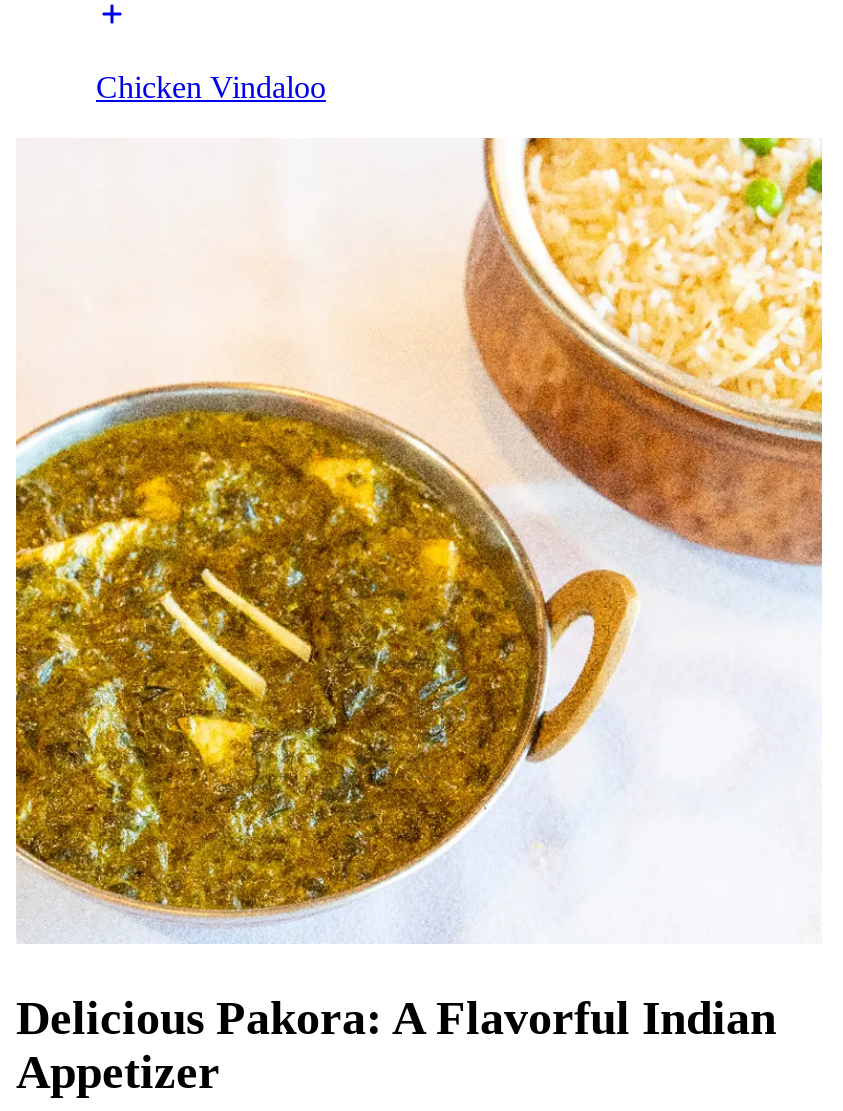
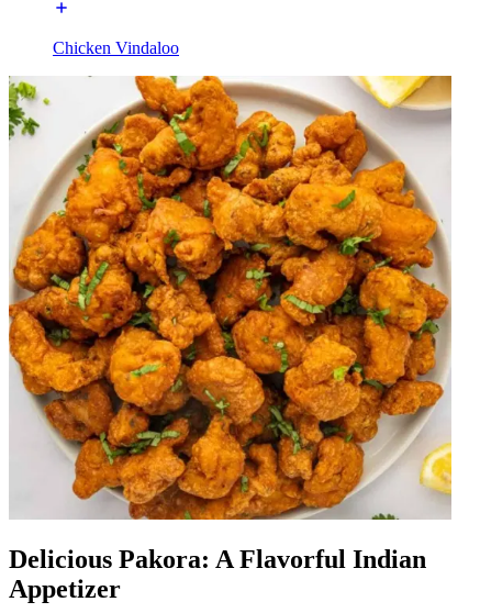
- [image]
+ [image]
